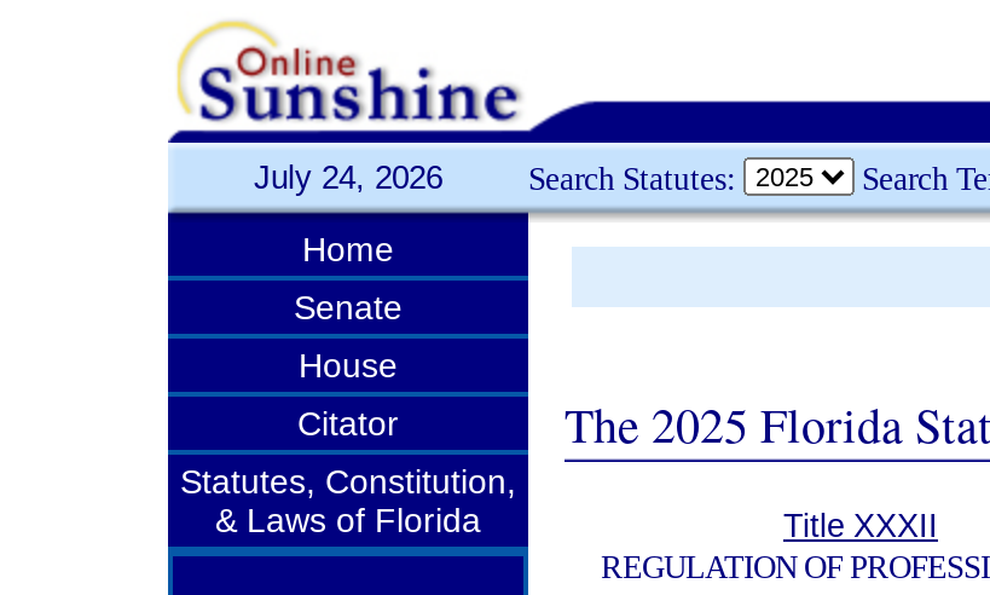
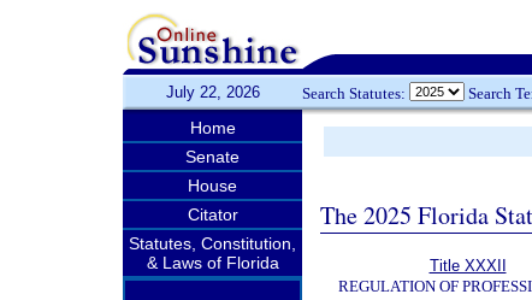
- July 24, 2026
+ July 22, 2026
